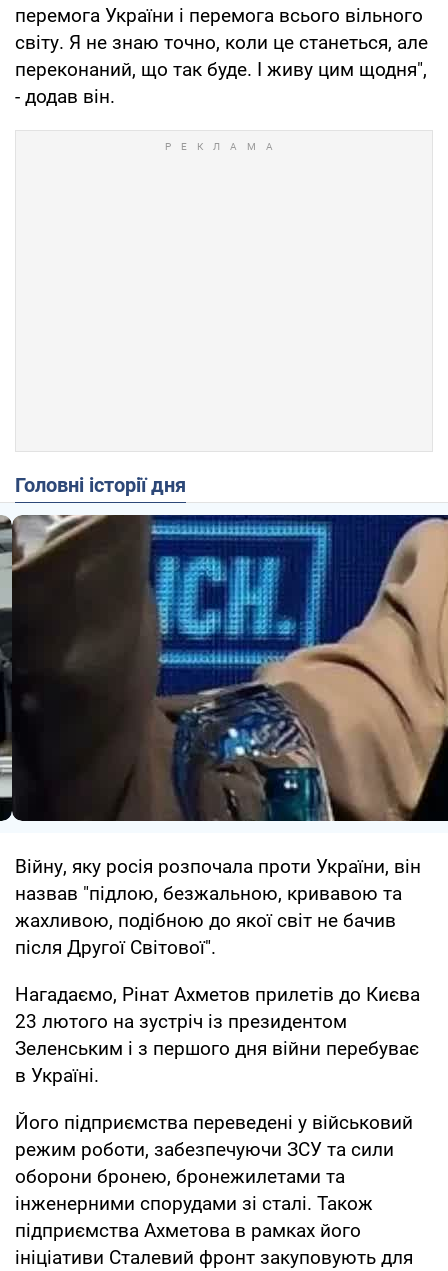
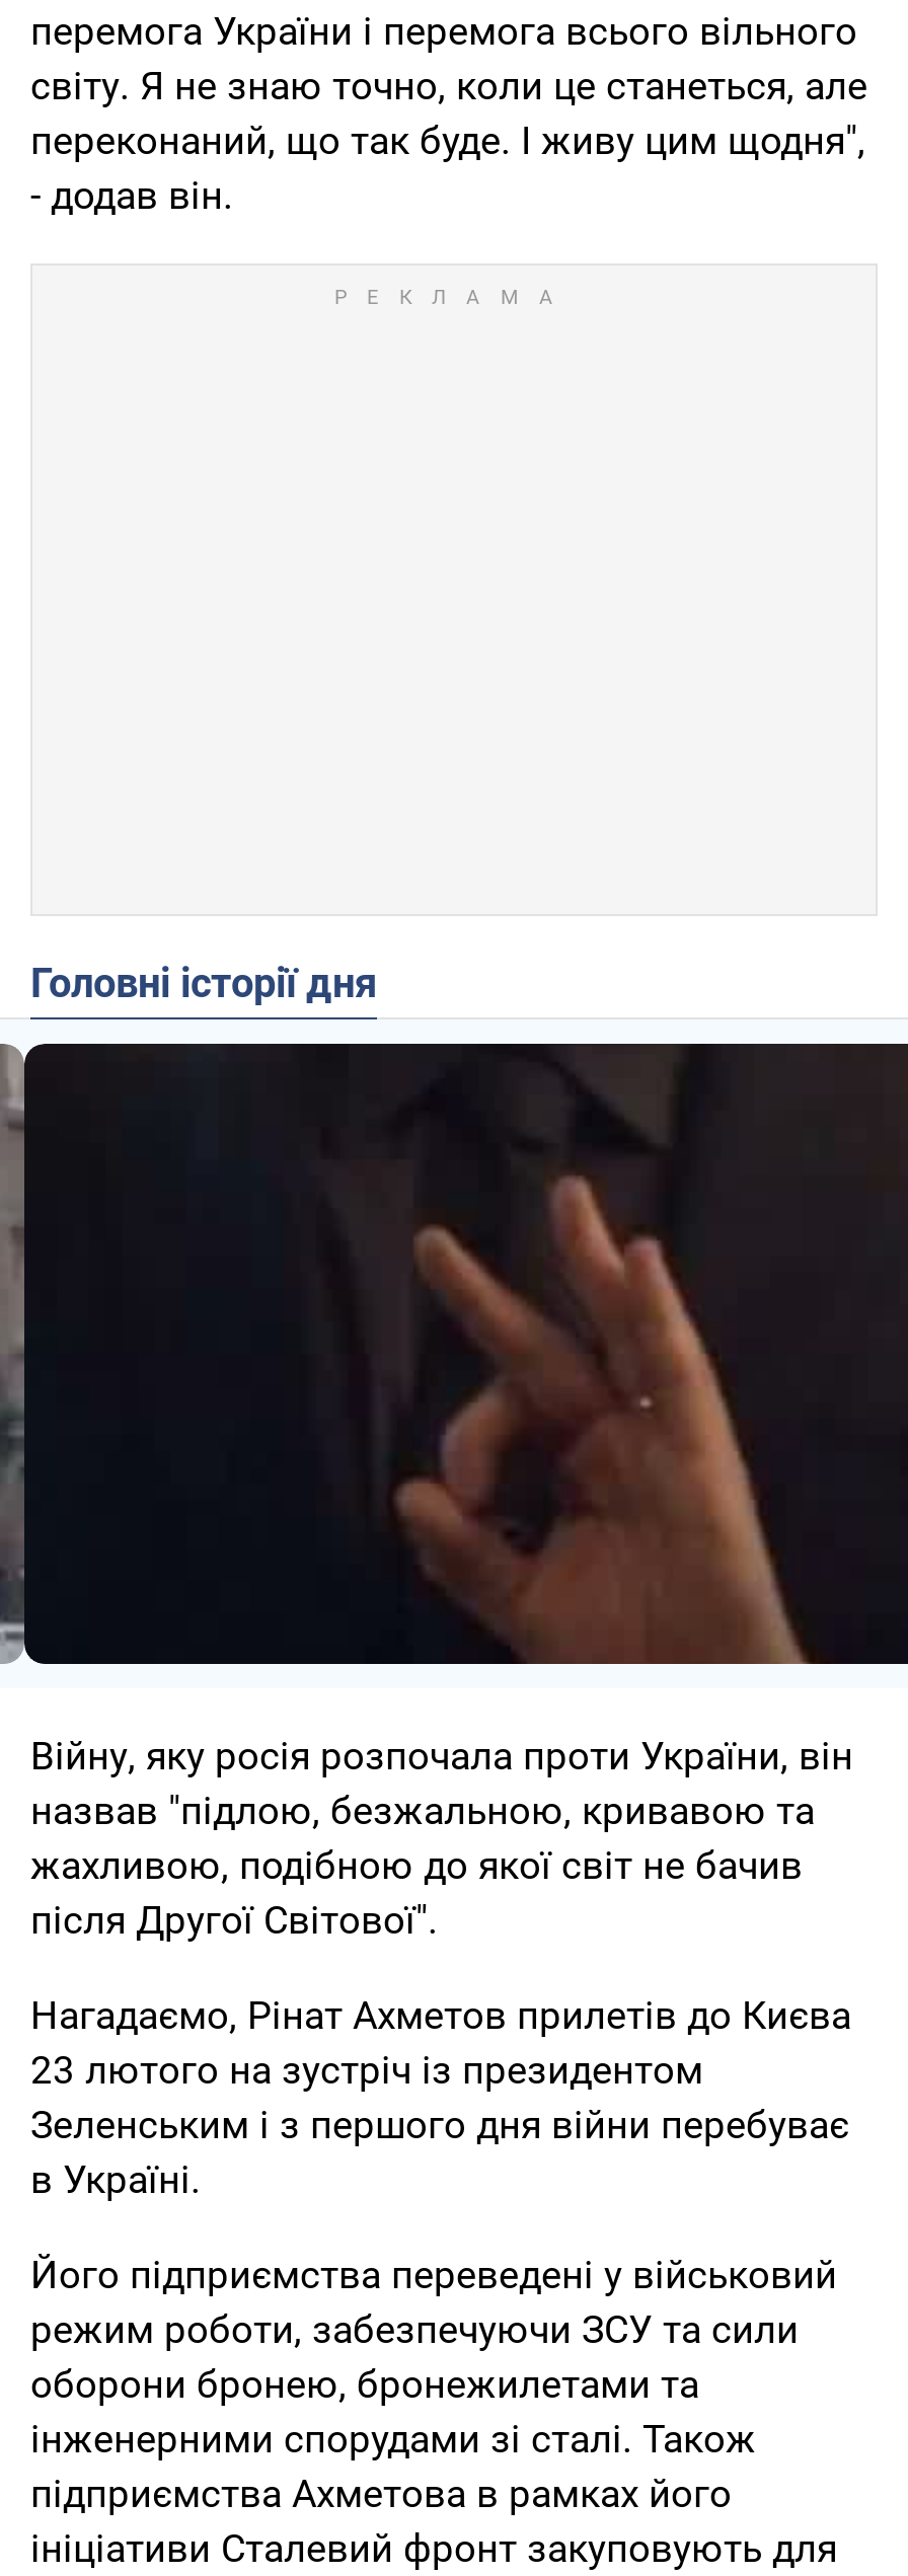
- [image]
+ [image]
